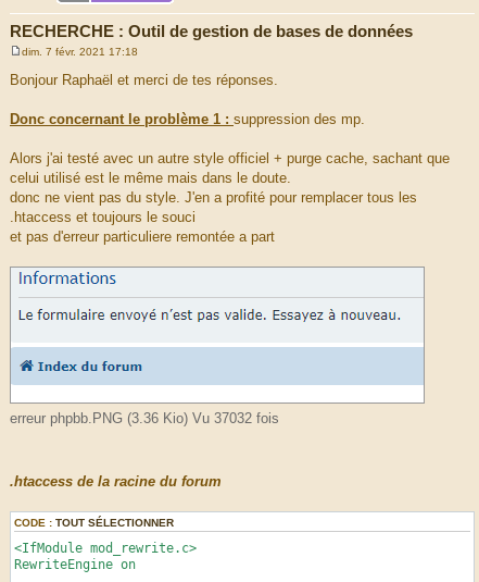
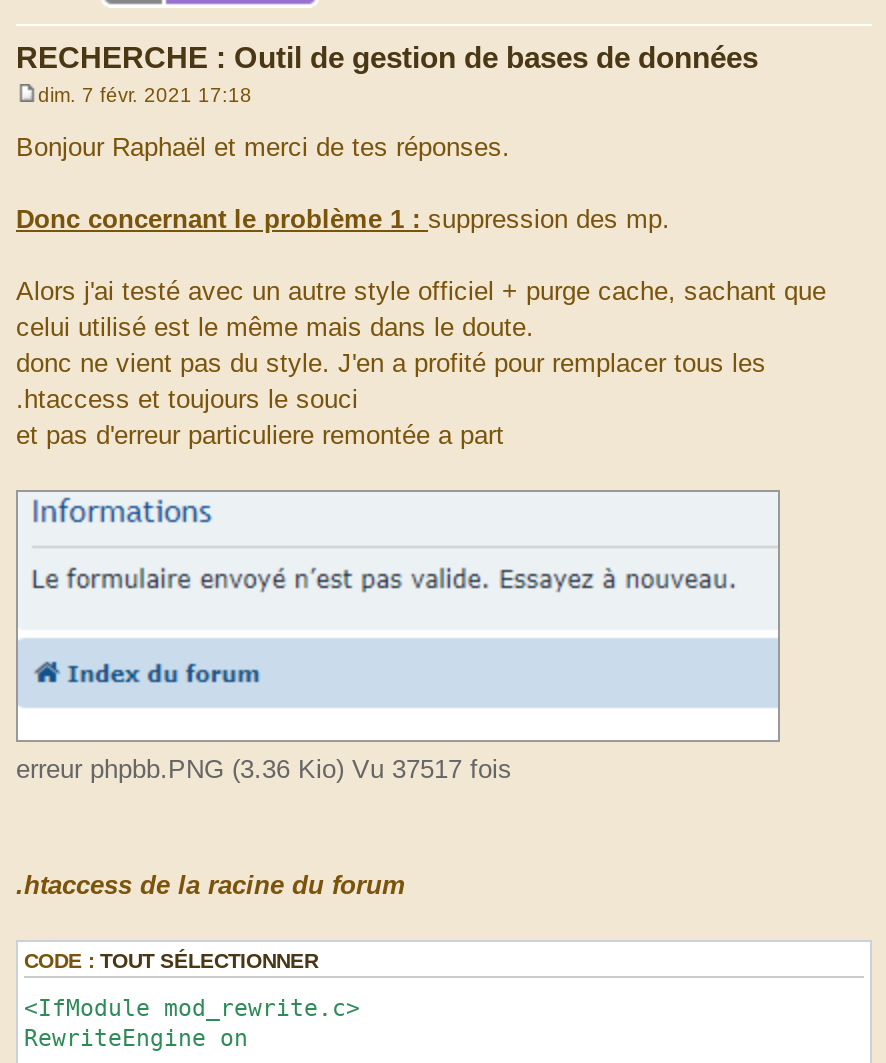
- erreur phpbb.PNG (3.36 Kio) Vu 37032 fois
+ erreur phpbb.PNG (3.36 Kio) Vu 37517 fois
